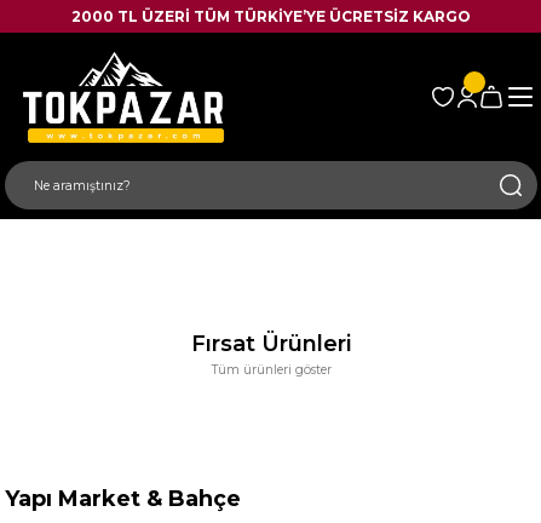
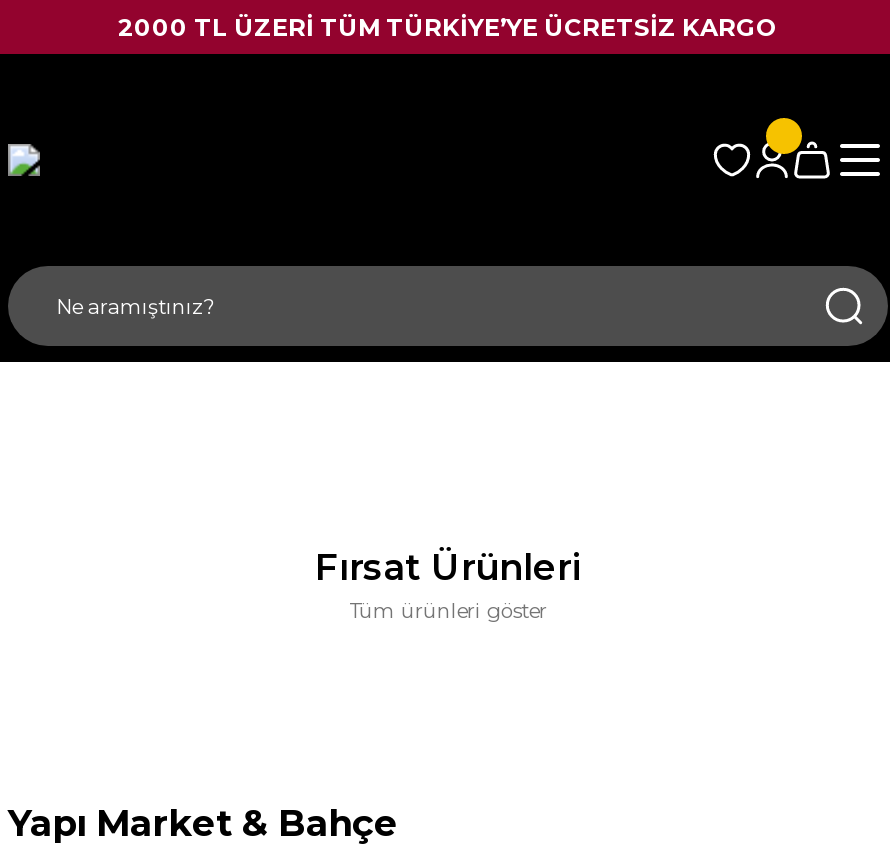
- [image]
